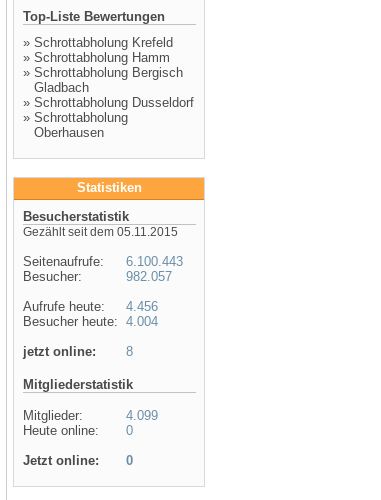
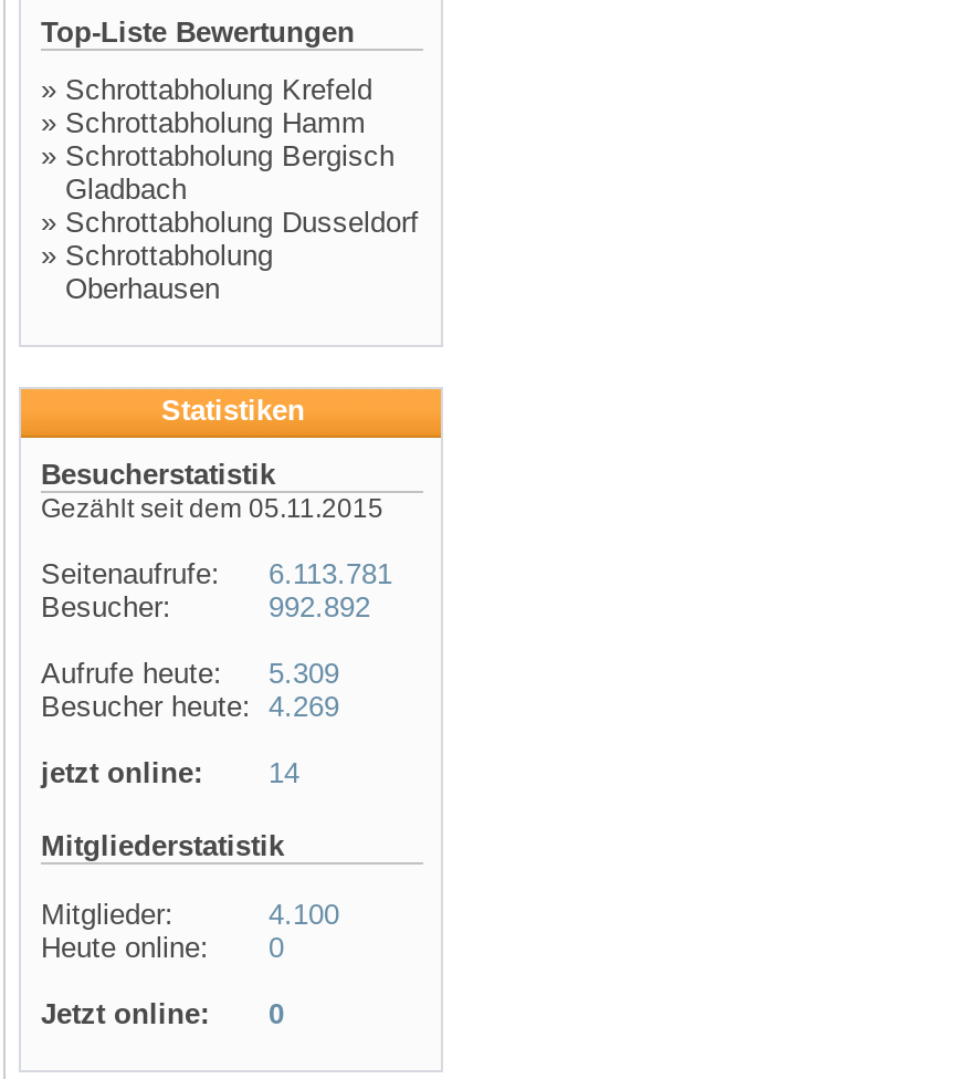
- Seitenaufrufe: 6.100.443
+ Seitenaufrufe: 6.113.781

- 982.057
+ 992.892

- Aufrufe heute: 4.456
+ Aufrufe heute: 5.309

- Besucher heute: 4.004
+ Besucher heute: 4.269

- jetzt online: 8
+ jetzt online: 14

- 4.099
+ 4.100
